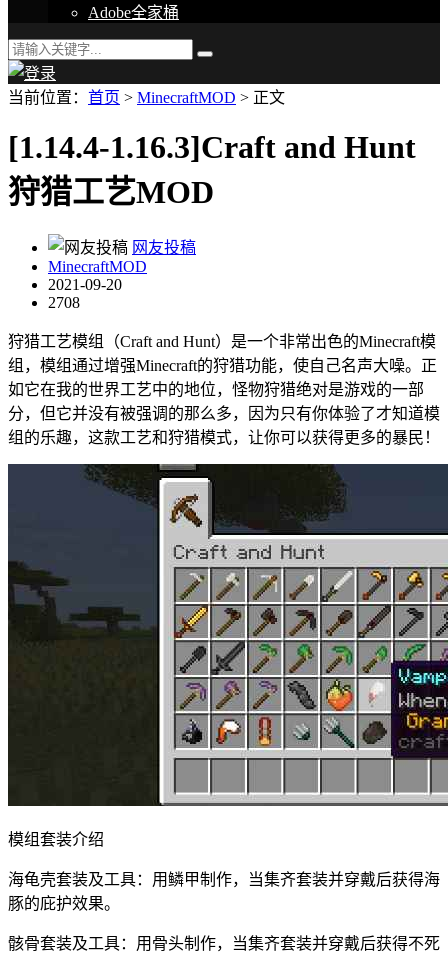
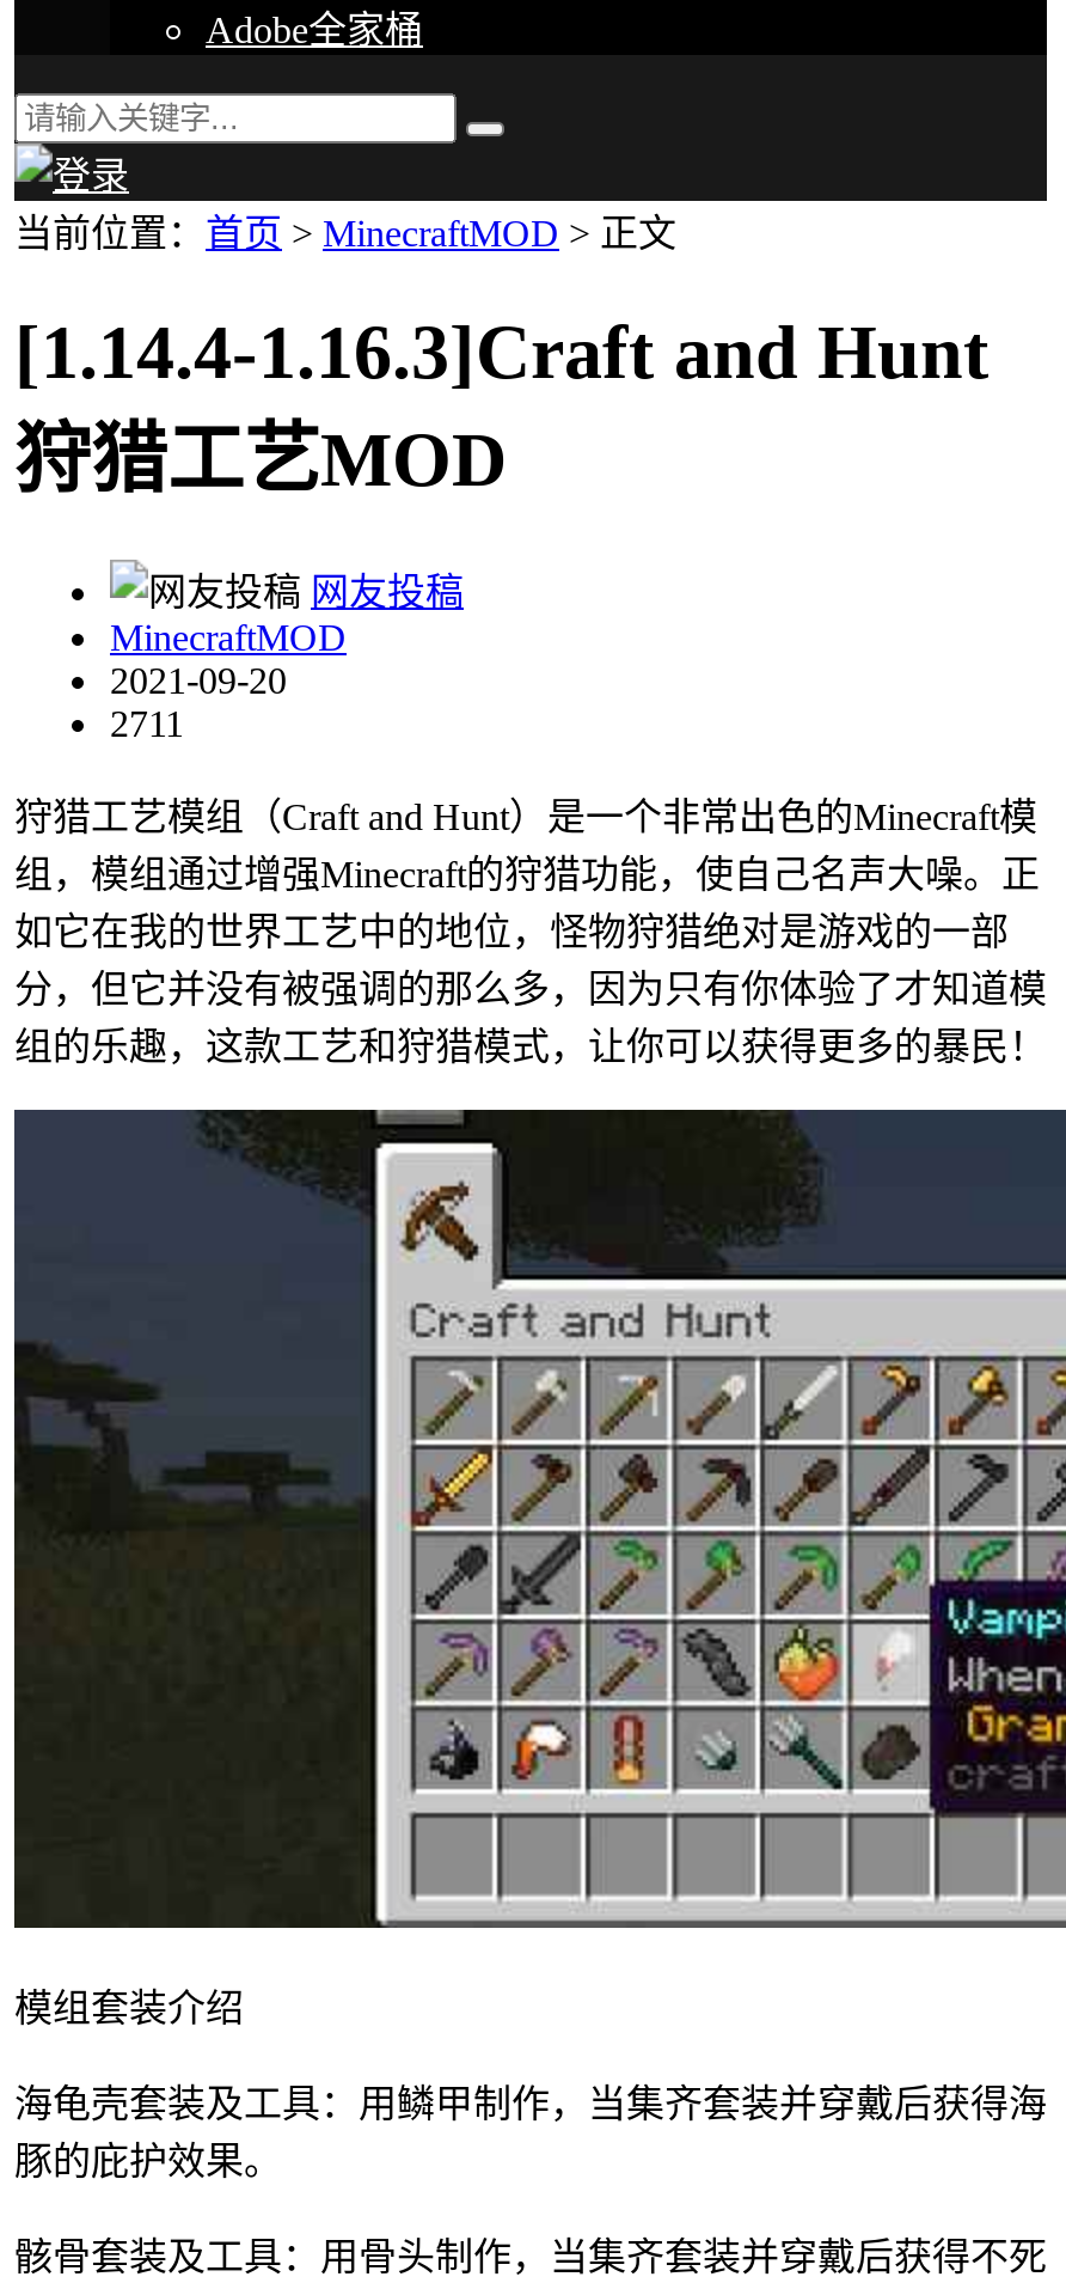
- 2708
+ 2711
